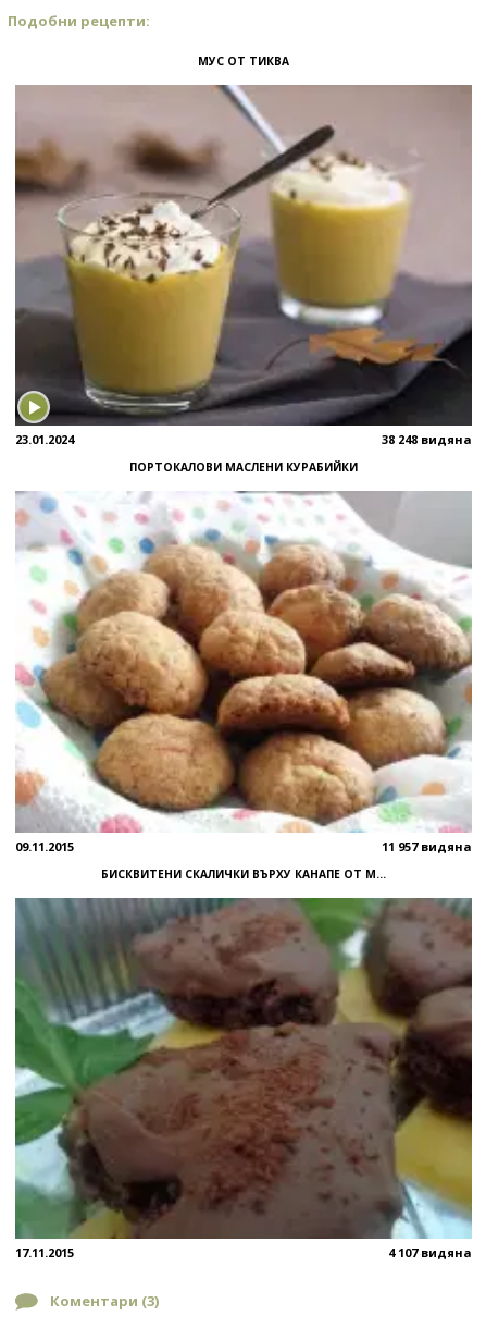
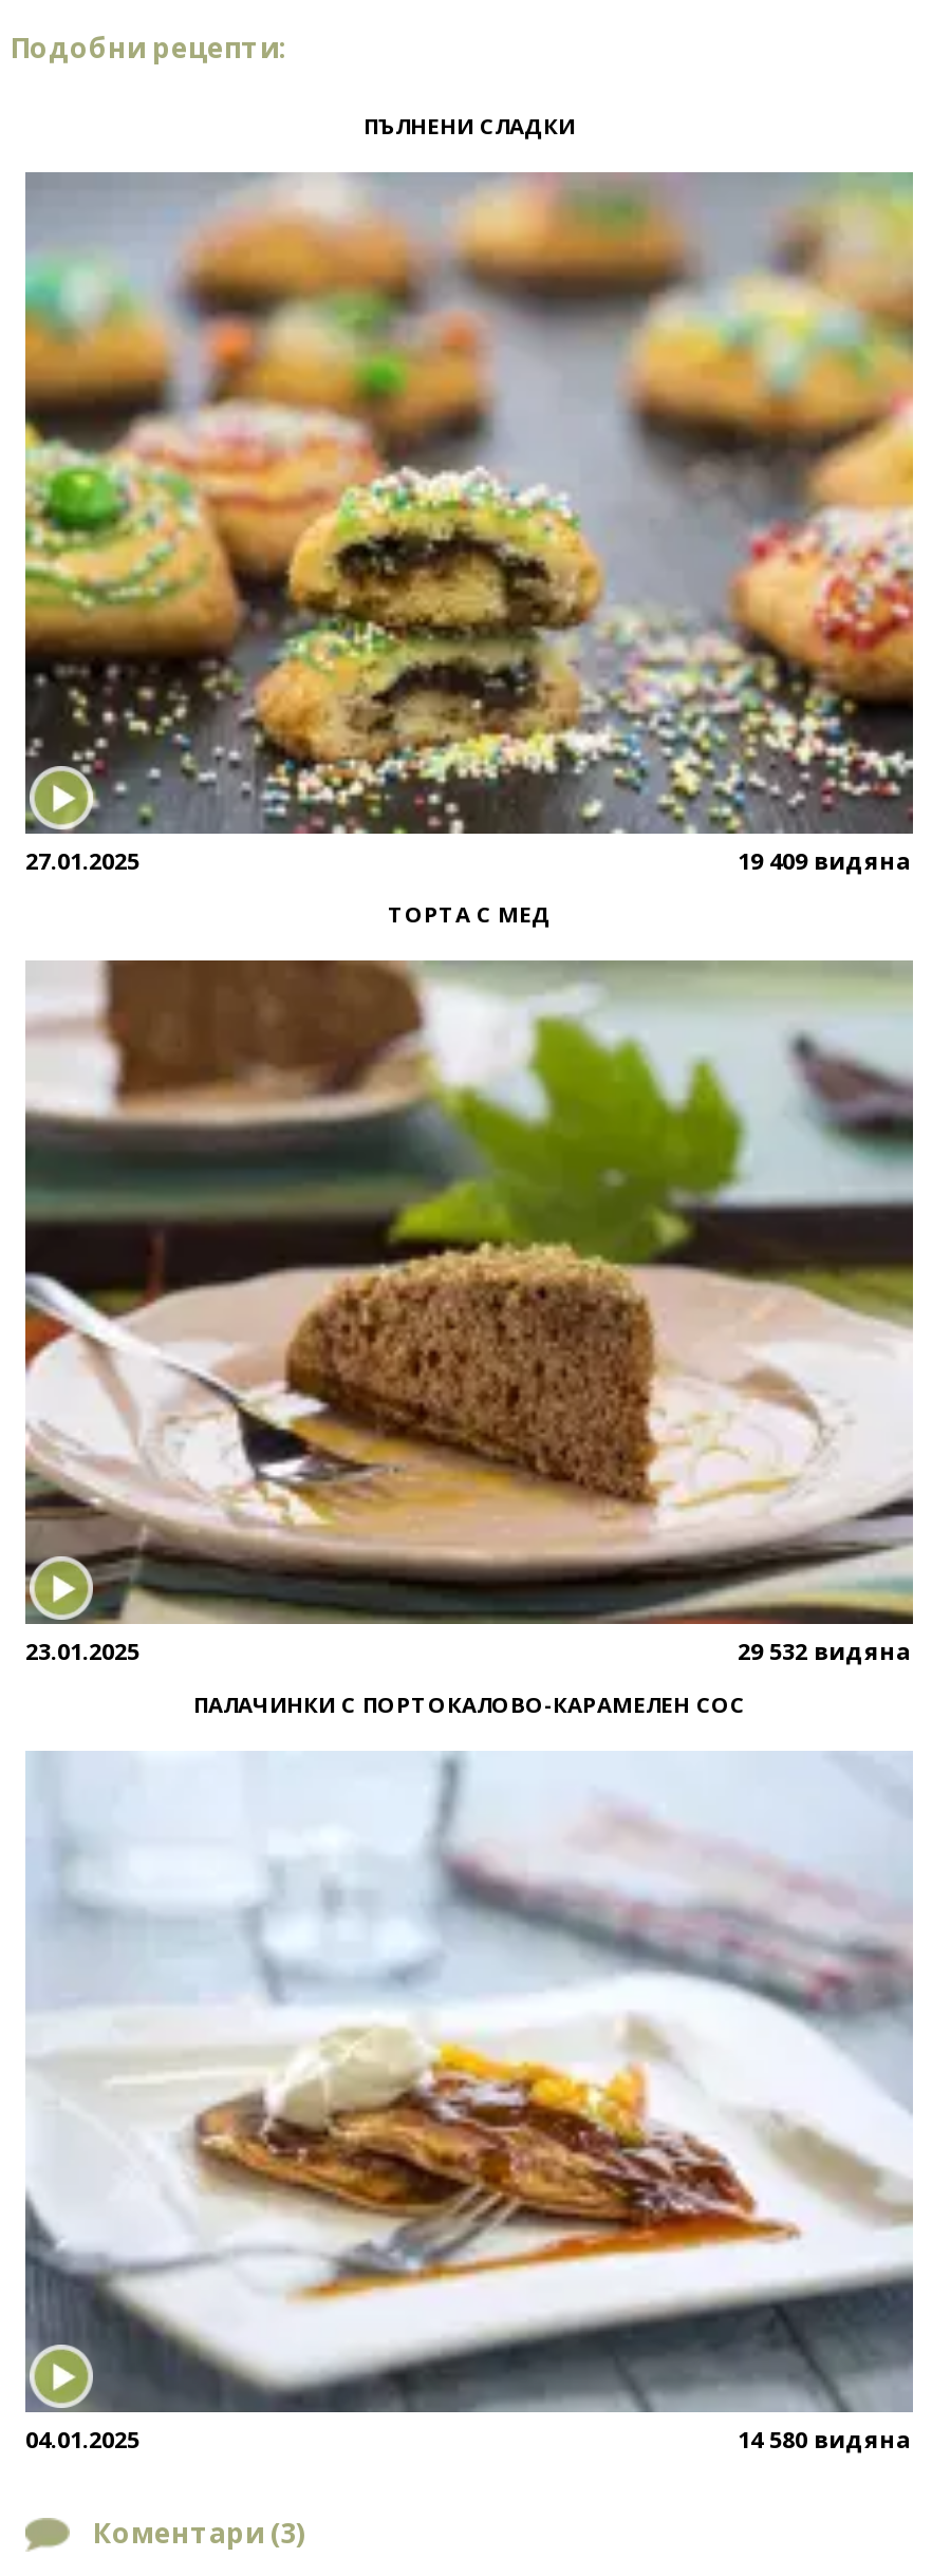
- МУС ОТ ТИКВА
+ ПЪЛНЕНИ СЛАДКИ

- [image]
- 23.01.2024
- 38 248 видяна
+ [image]
+ 27.01.2025
+ 19 409 видяна

- ПОРТОКАЛОВИ МАСЛЕНИ КУРАБИЙКИ
+ ТОРТА С МЕД

- [image]
- 09.11.2015
- 11 957 видяна
+ [image]
+ 23.01.2025
+ 29 532 видяна

- БИСКВИТЕНИ СКАЛИЧКИ ВЪРХУ КАНАПЕ ОТ М...
+ ПАЛАЧИНКИ С ПОРТОКАЛОВО-КАРАМЕЛЕН СОС

- [image]
- 17.11.2015
- 4 107 видяна
+ [image]
+ 04.01.2025
+ 14 580 видяна
